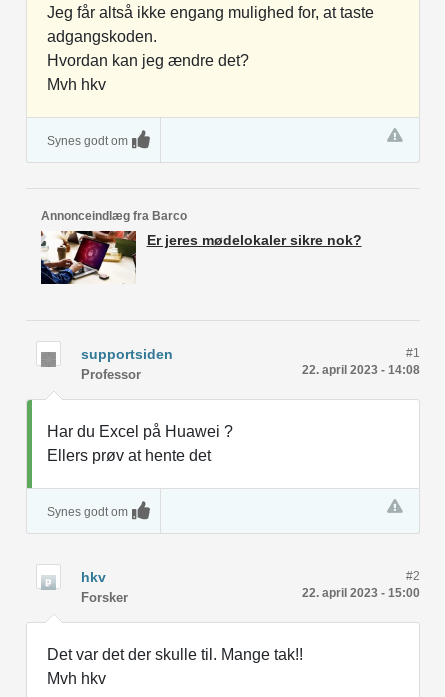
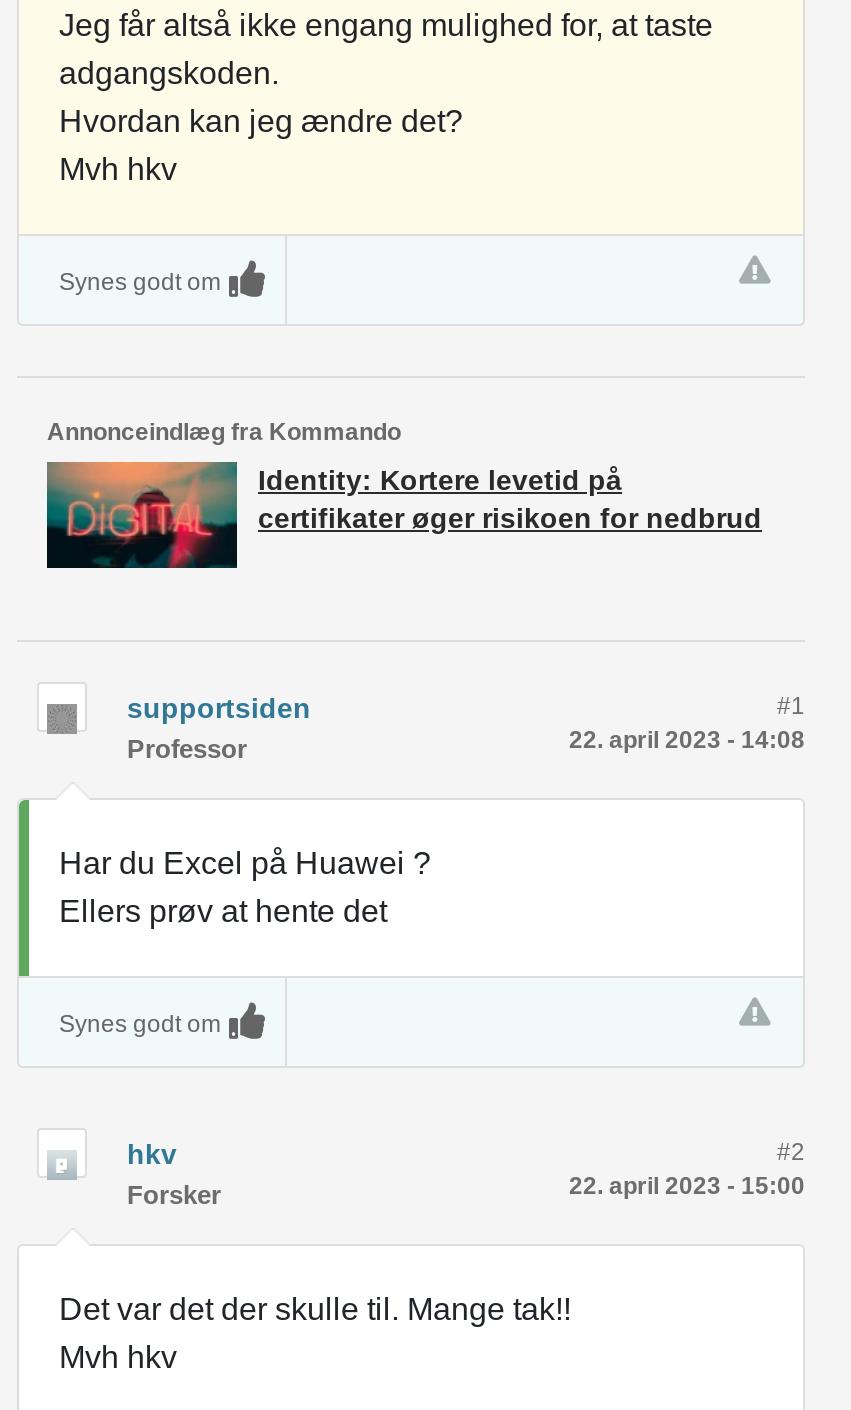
- Annonceindlæg fra Barco
+ Annonceindlæg fra Kommando

- [image]
- Er jeres mødelokaler sikre nok?
+ [image]
+ Identity: Kortere levetid på
+ certifikater øger risikoen for nedbrud
